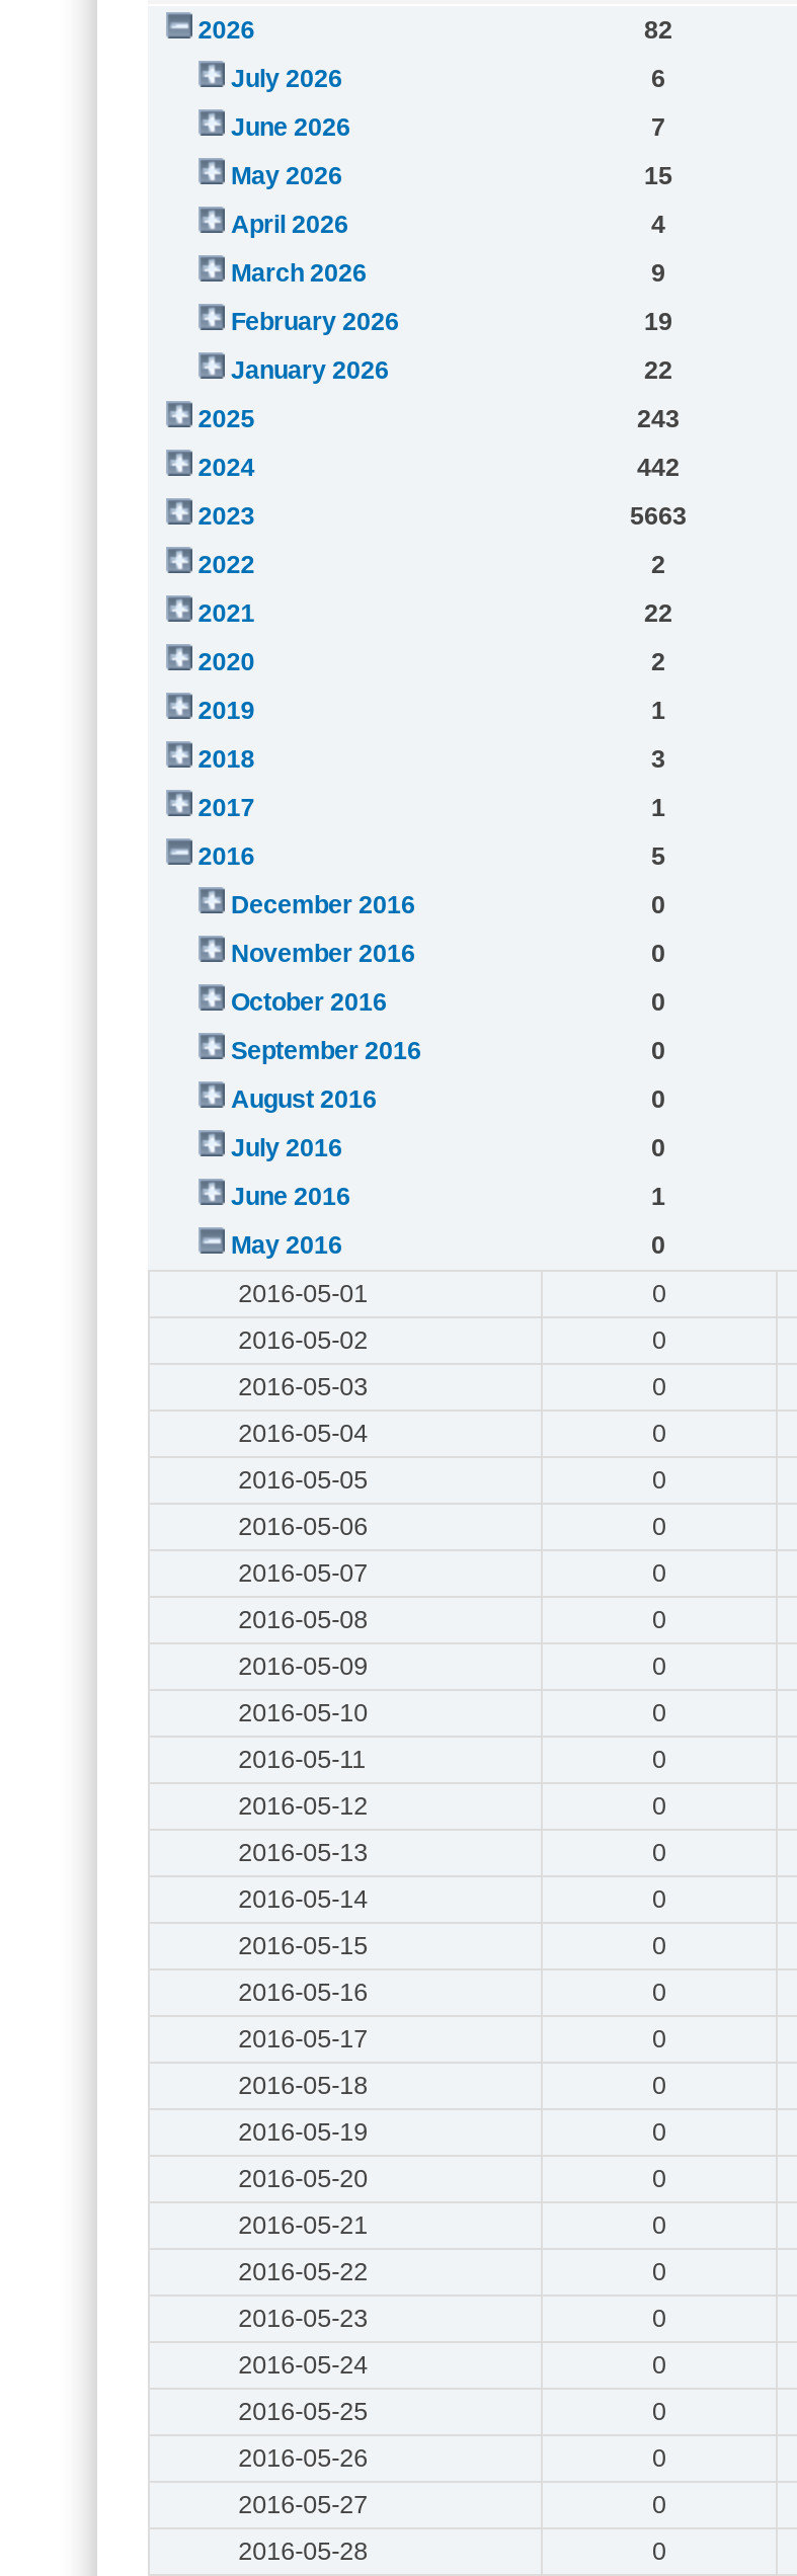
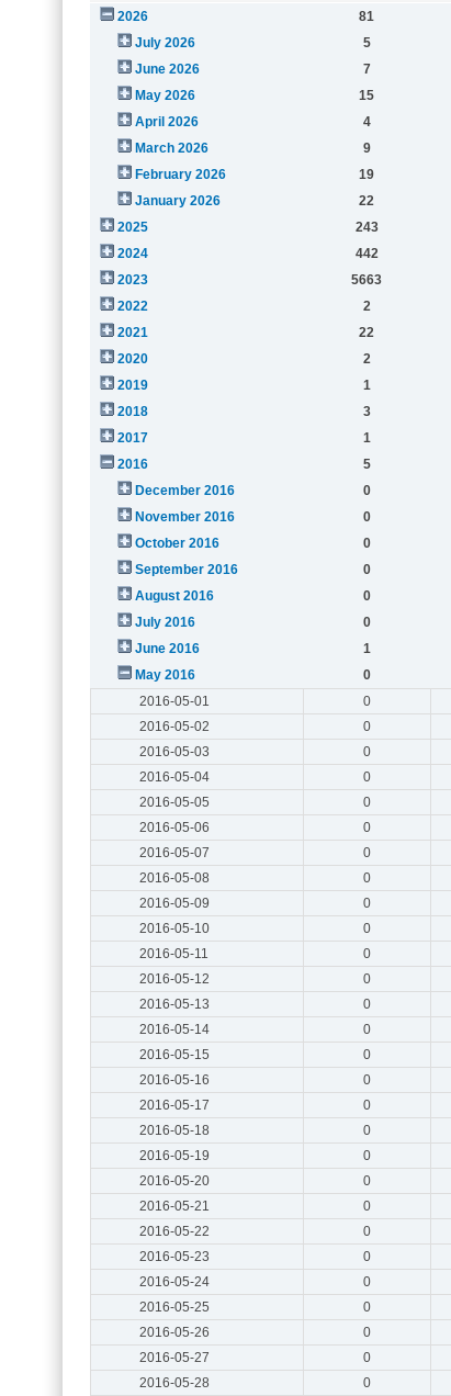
- 82
+ 81

- 6
+ 5
